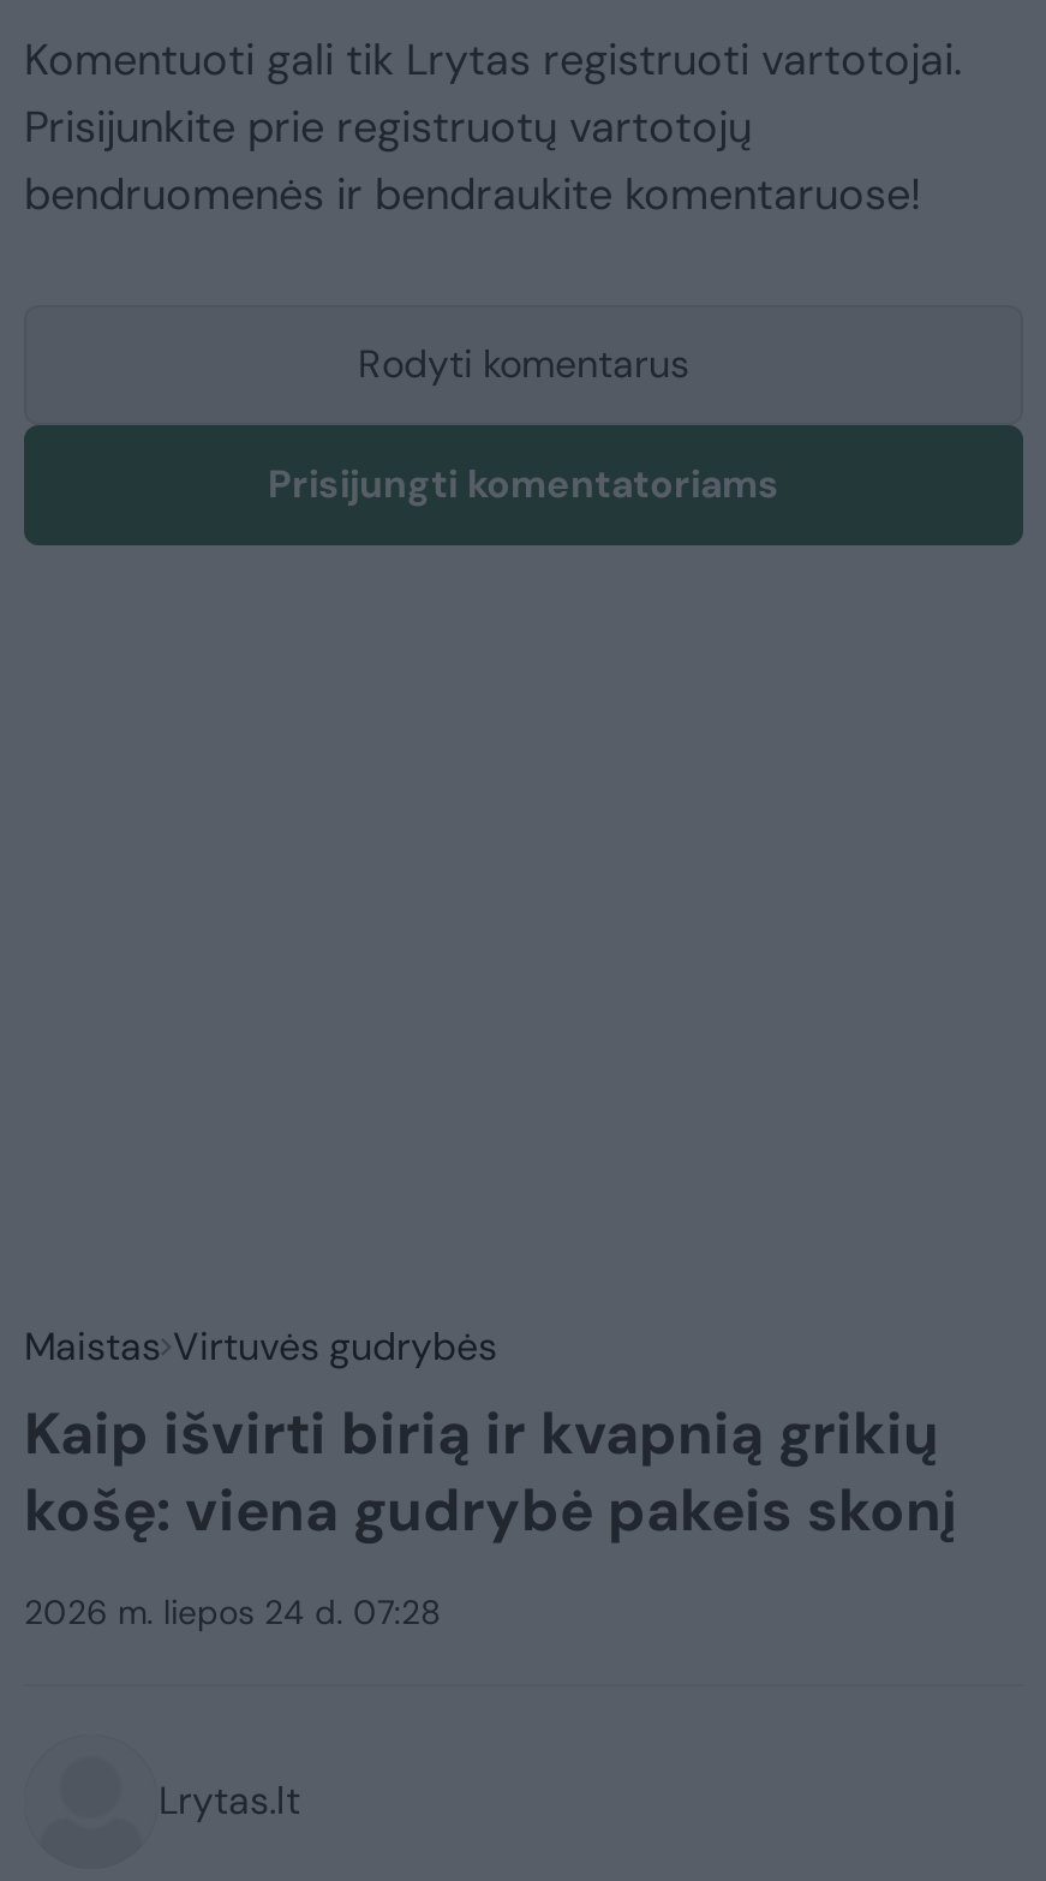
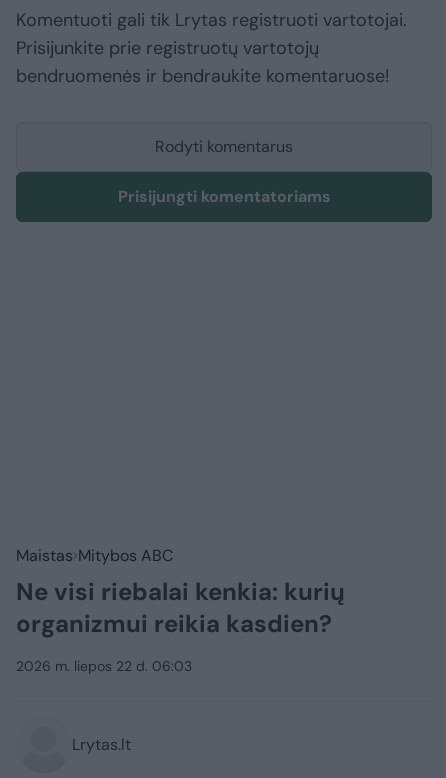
- Maistas Virtuvės gudrybės
- Kaip išvirti birią ir kvapnią grikių
- košę: viena gudrybė pakeis skonį
+ Maistas Mitybos ABC
+ Ne visi riebalai kenkia: kurių
+ organizmui reikia kasdien?

- 2026 m. liepos 24 d. 07:28
+ 2026 m. liepos 22 d. 06:03
